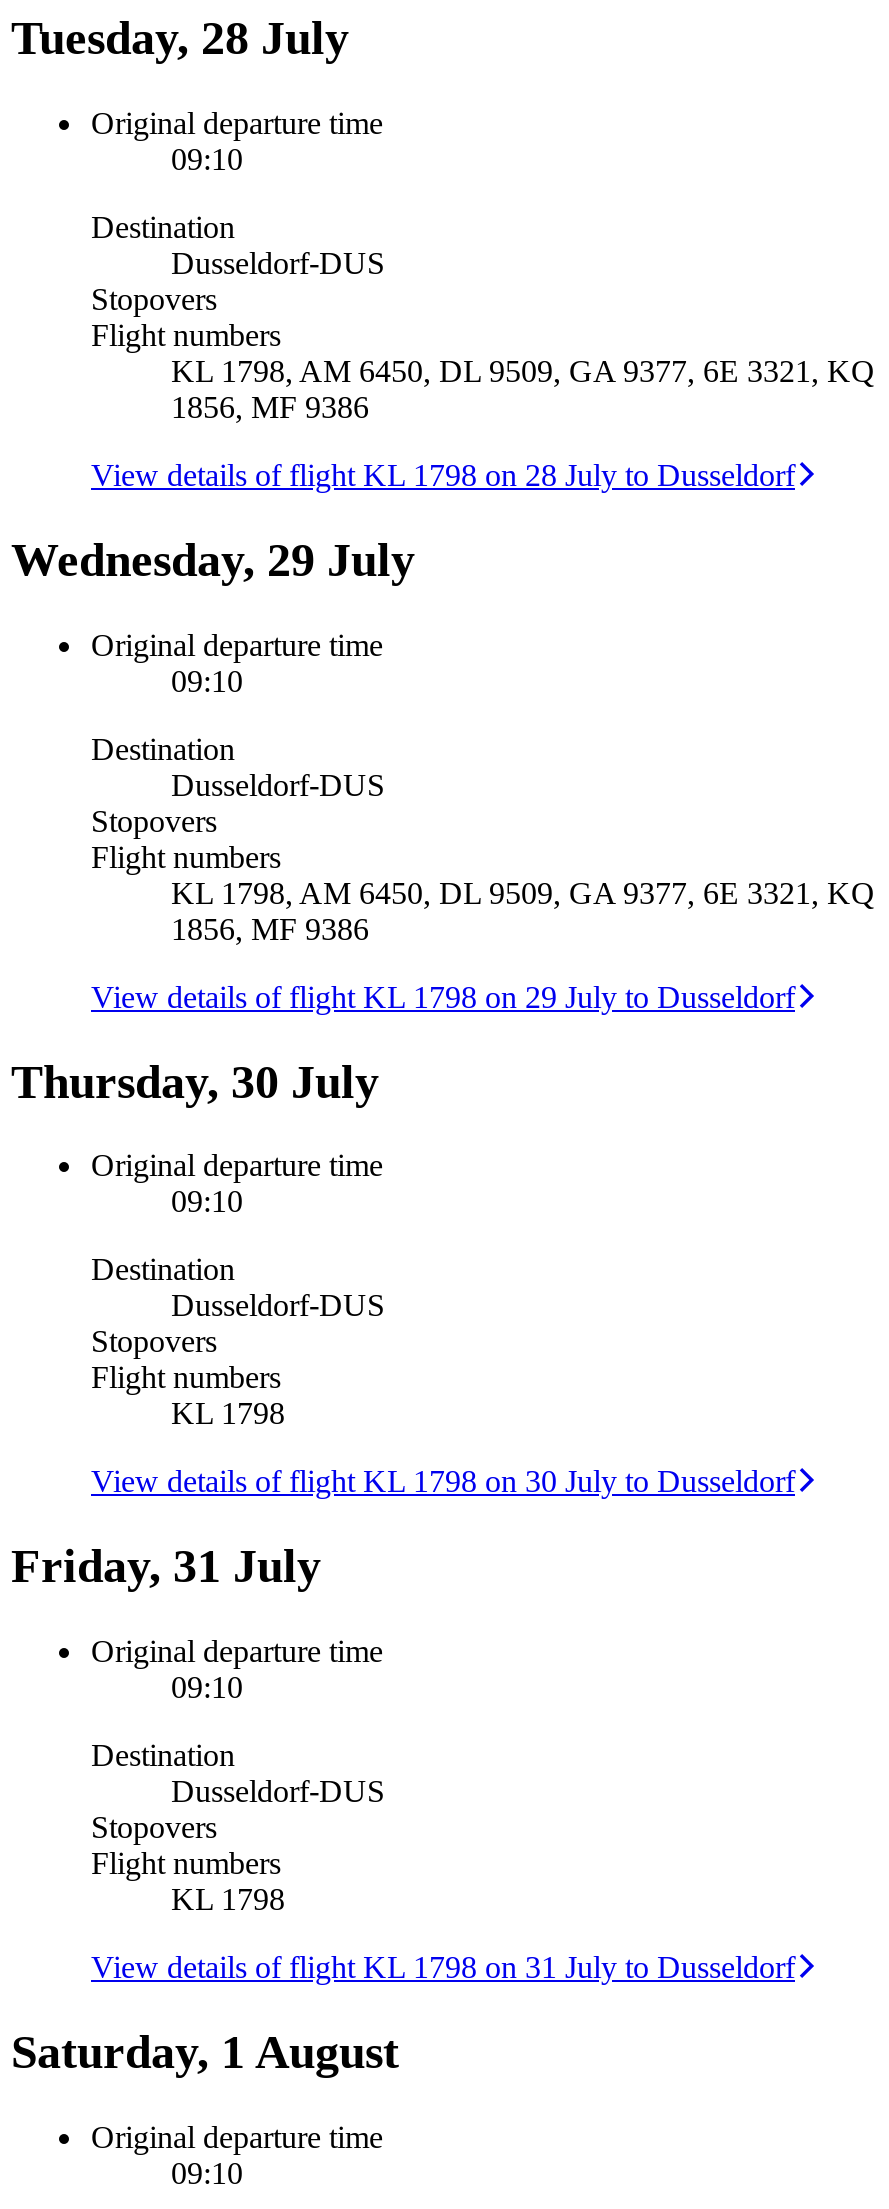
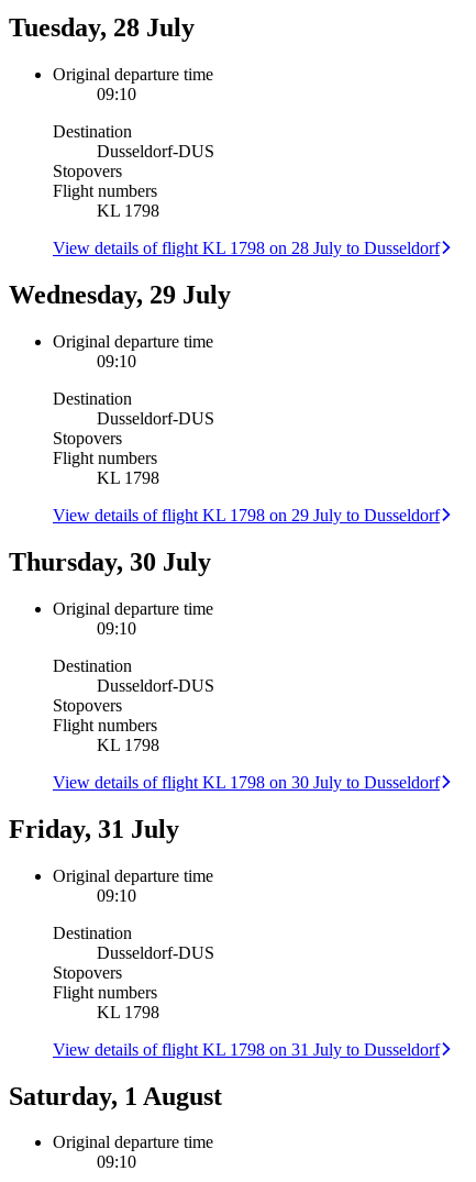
- KL 1798, AM 6450, DL 9509, GA 9377, 6E 3321, KQ
- 1856, MF 9386
+ KL 1798

- KL 1798, AM 6450, DL 9509, GA 9377, 6E 3321, KQ
- 1856, MF 9386
+ KL 1798
